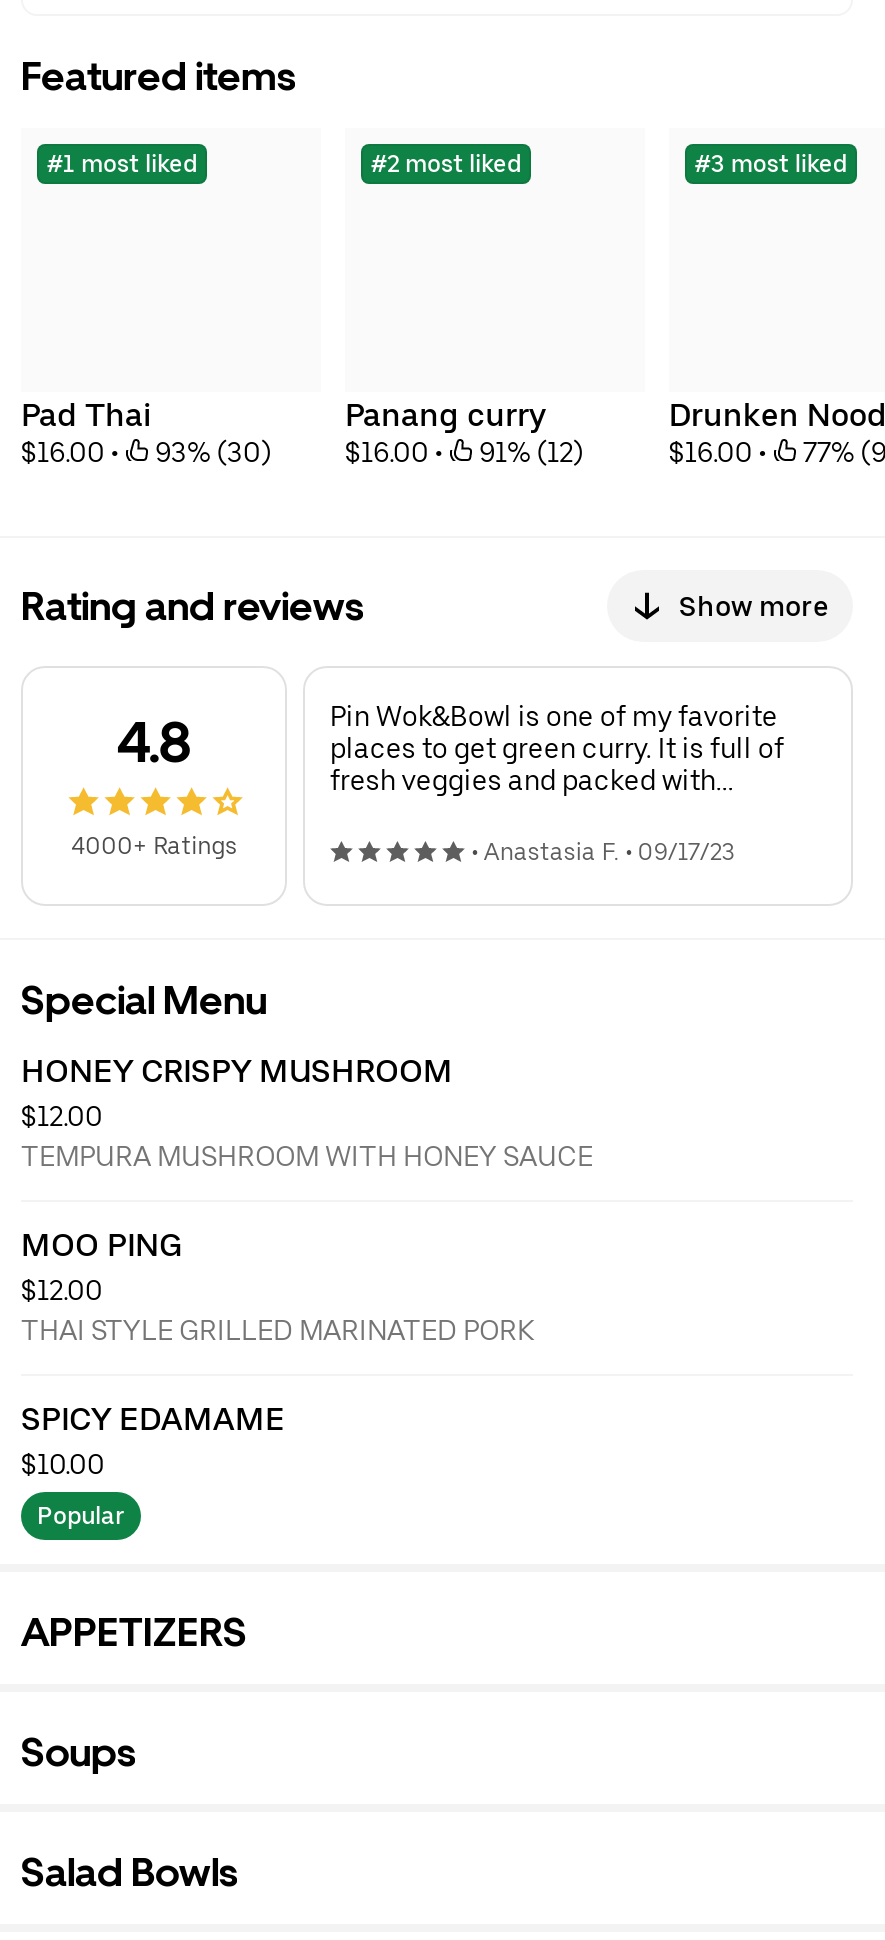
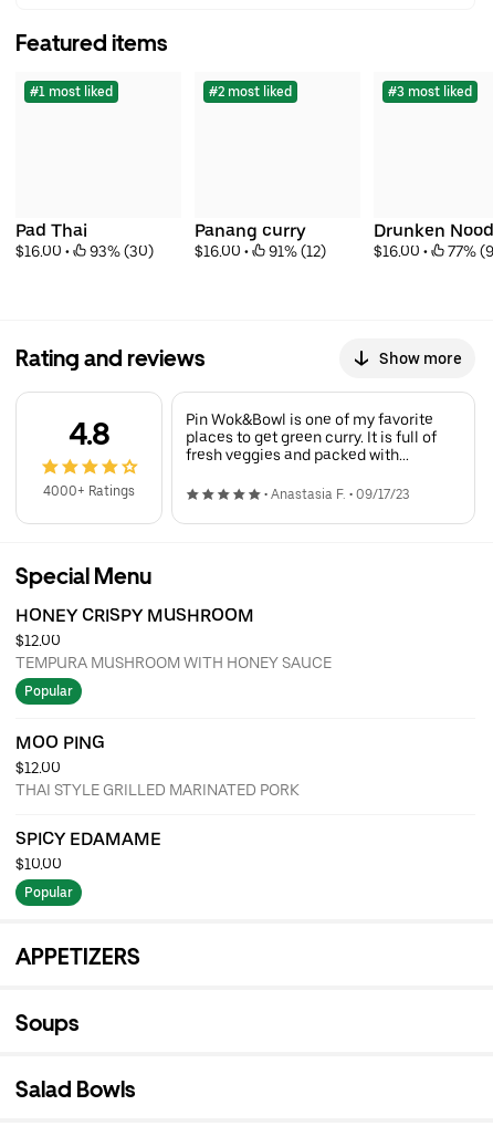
+ Popular
